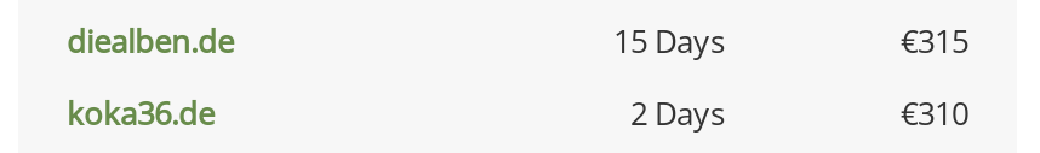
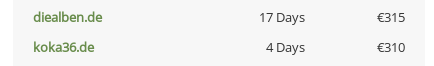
- 15 Days
+ 17 Days

- 2 Days
+ 4 Days
